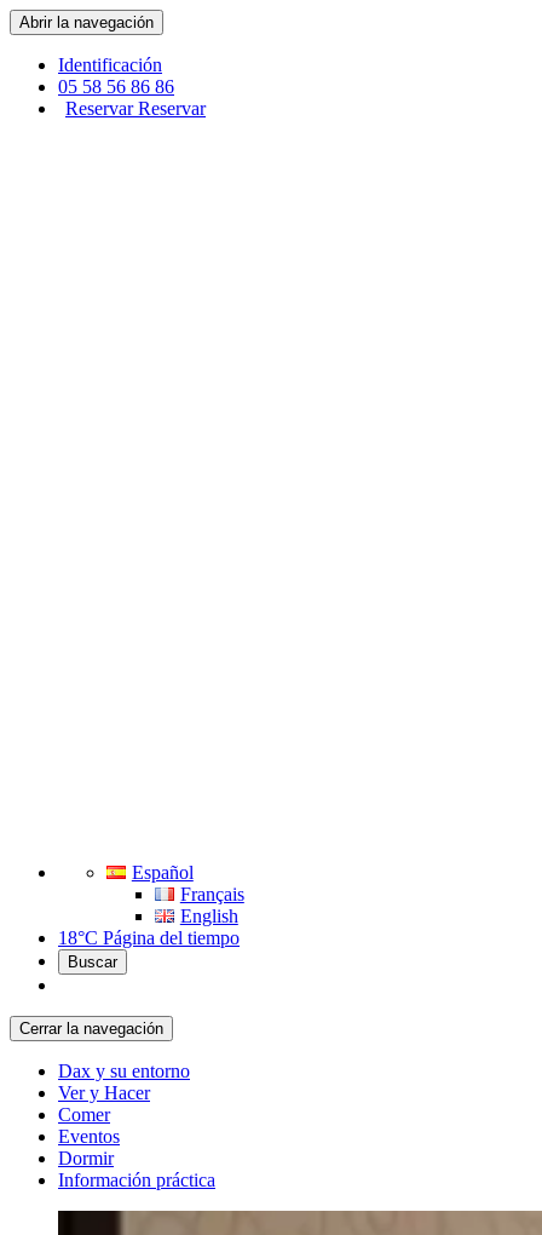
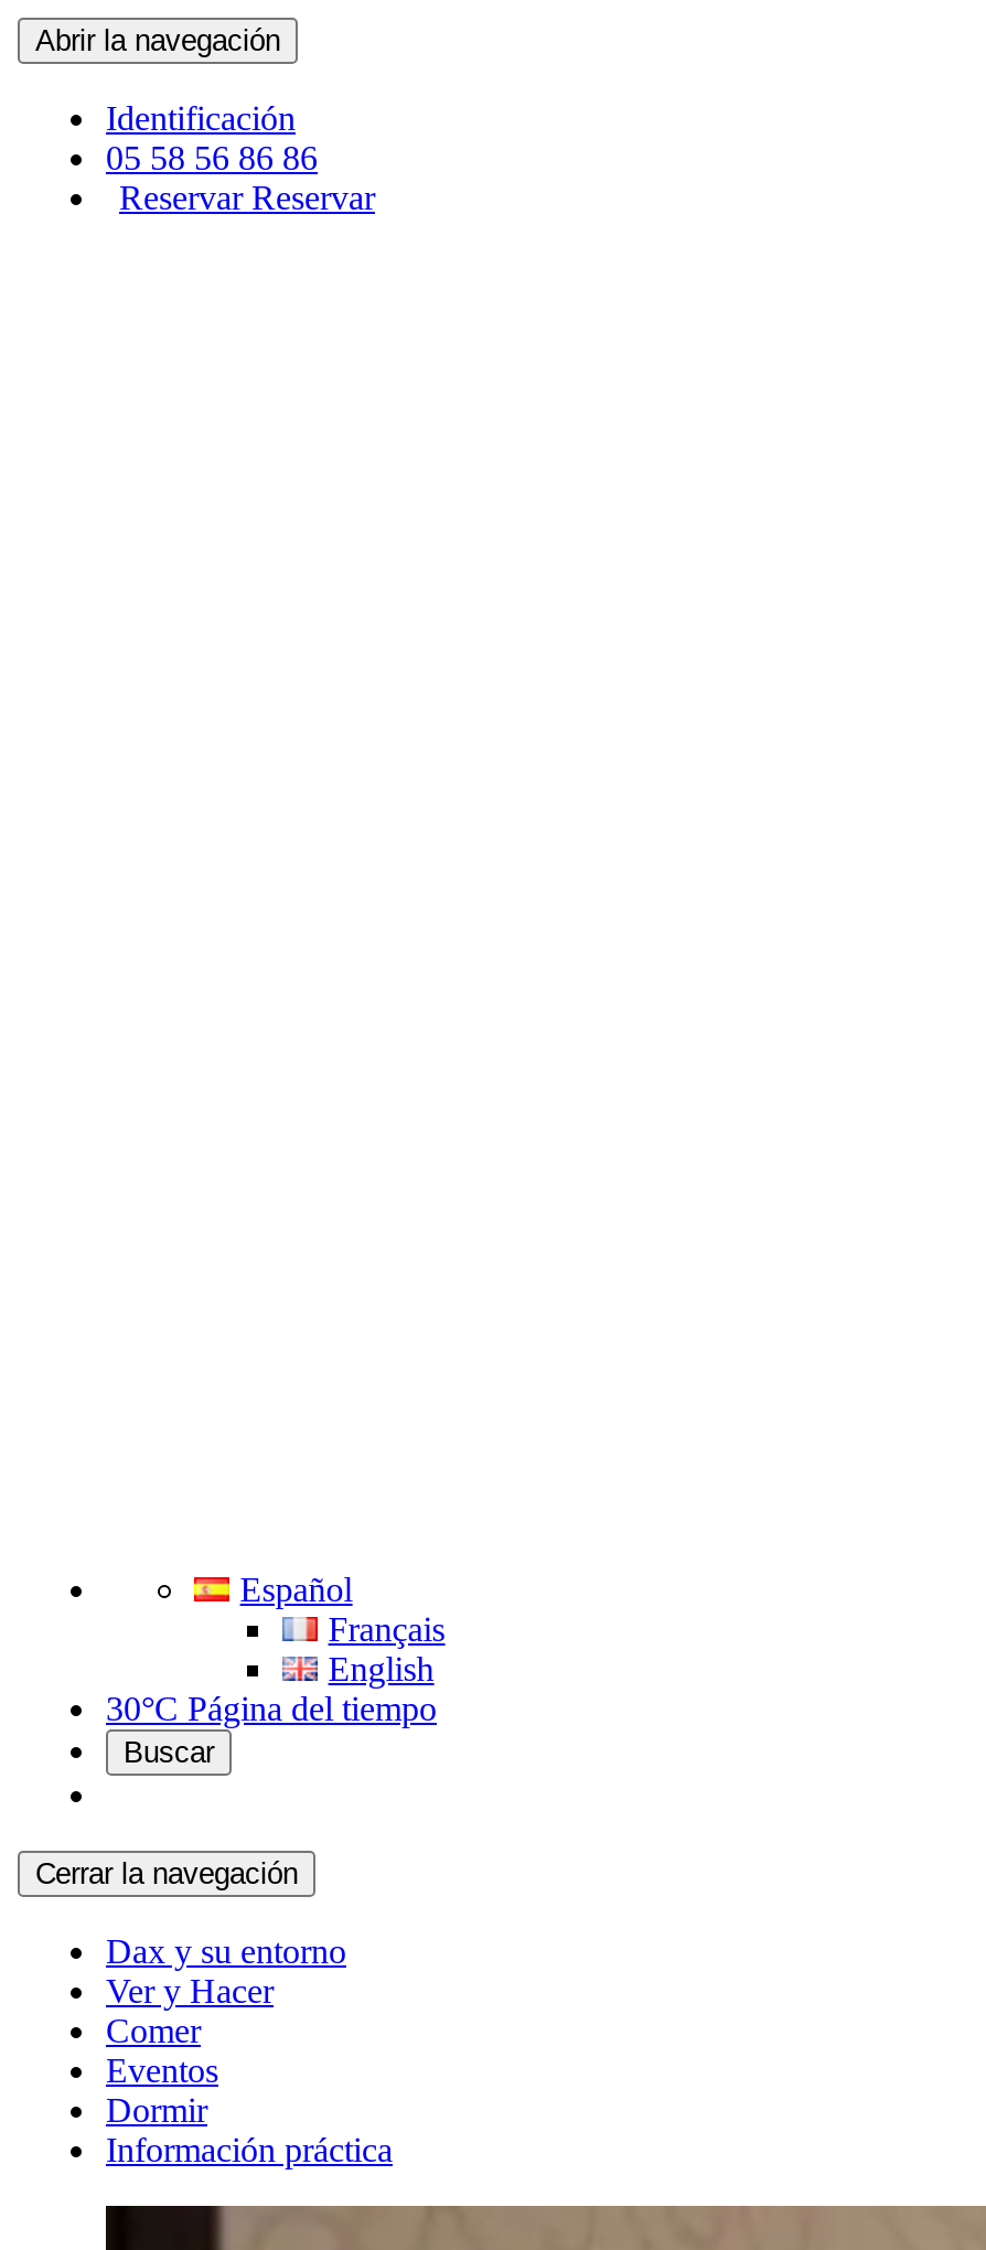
- 18°C Página del tiempo
+ 30°C Página del tiempo
